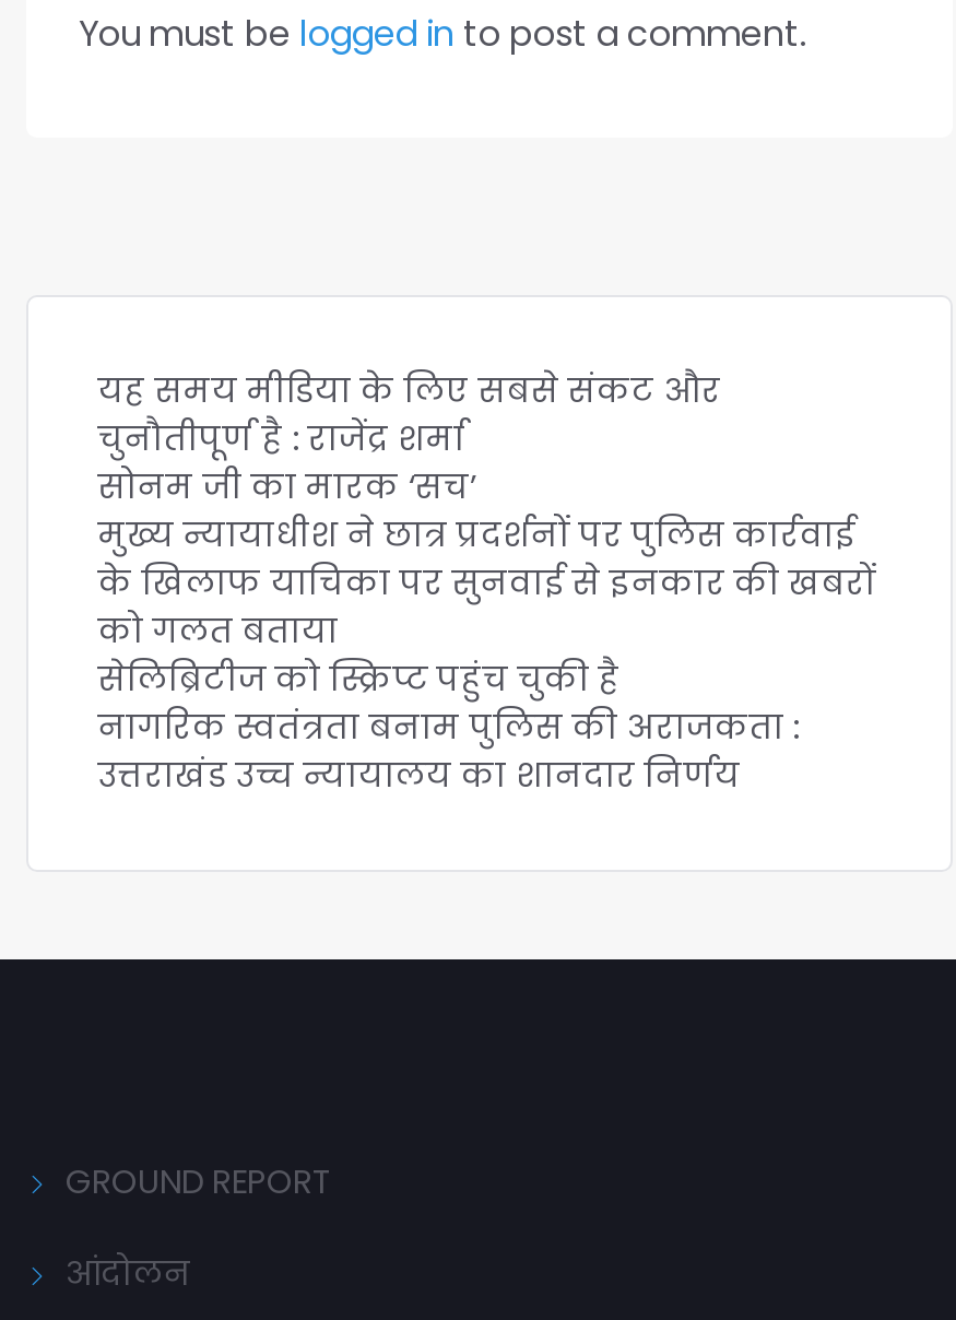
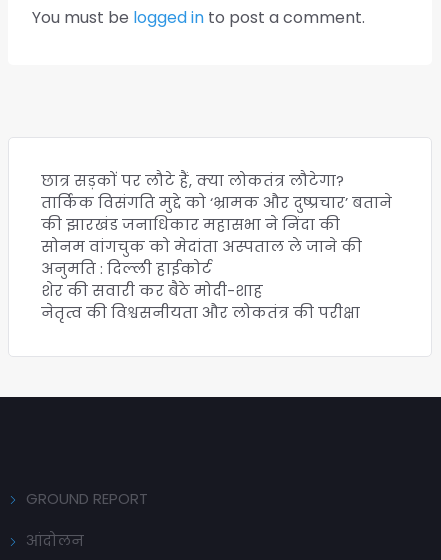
- यह समय मीडिया के लिए सबसे संकट और
- चुनौतीपूर्ण है : राजेंद्र शर्मा
- सोनम जी का मारक ‘सच’
- मुख्य न्यायाधीश ने छात्र प्रदर्शनों पर पुलिस कार्रवाई
- के खिलाफ याचिका पर सुनवाई से इनकार की खबरों
- को गलत बताया
- सेलिब्रिटीज को स्क्रिप्ट पहुंच चुकी है
- नागरिक स्वतंत्रता बनाम पुलिस की अराजकता :
- उत्तराखंड उच्च न्यायालय का शानदार निर्णय
+ छात्र सड़कों पर लौटे हैं, क्या लोकतंत्र लौटेगा?
+ तार्किक विसंगति मुद्दे को ‘भ्रामक और दुष्प्रचार’ बताने
+ की झारखंड जनाधिकार महासभा ने निंदा की
+ सोनम वांगचुक को मेदांता अस्पताल ले जाने की
+ अनुमति : दिल्ली हाईकोर्ट
+ शेर की सवारी कर बैठे मोदी-शाह
+ नेतृत्व की विश्वसनीयता और लोकतंत्र की परीक्षा
